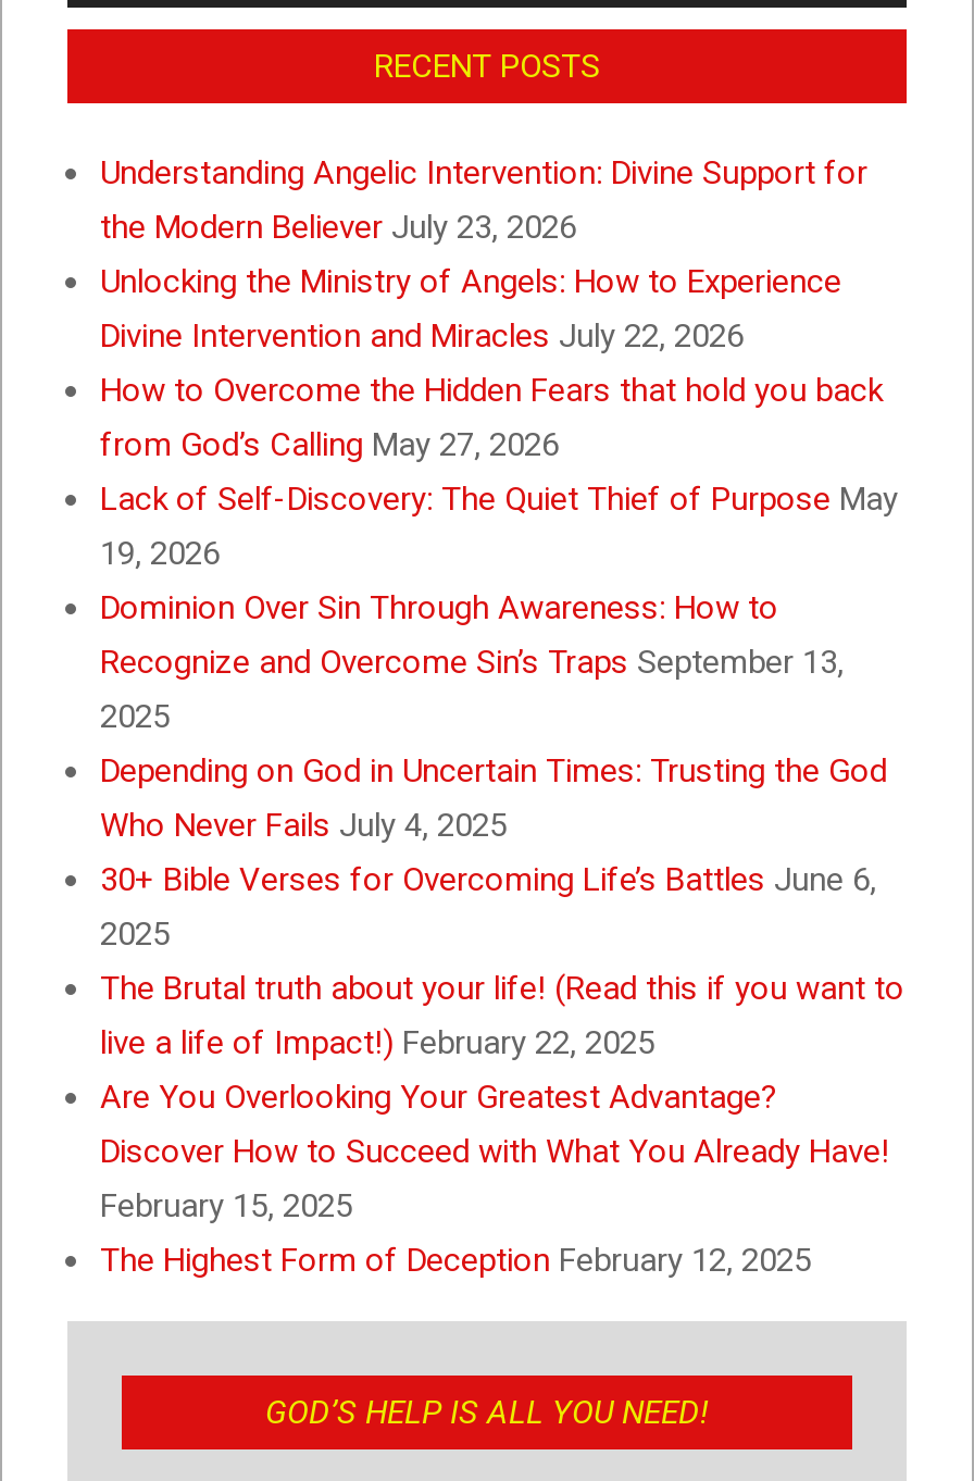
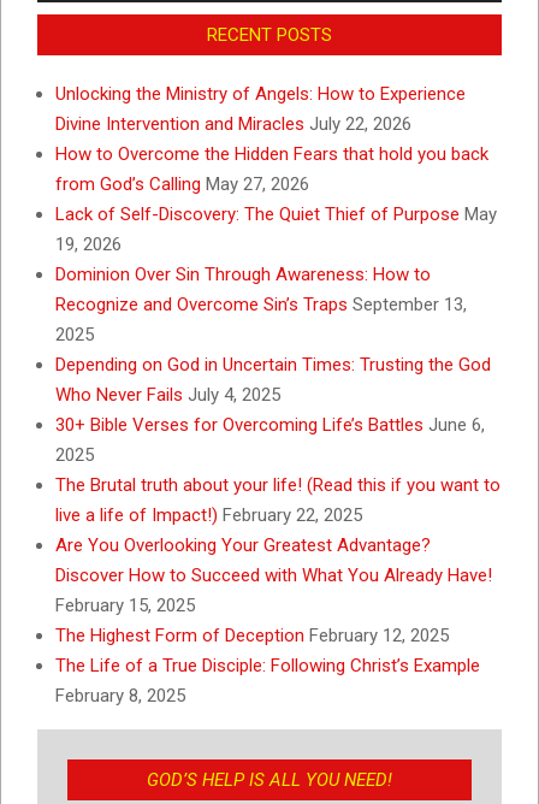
- Understanding Angelic Intervention: Divine Support for
- the Modern Believer July 23, 2026

moved up: Unlocking the Ministry of Angels: How to Experience | Divine Intervention and Miracles July 22, 2026 | How to Overcome the Hidden Fears that hold you back | ... | February 15, 2025 | The Highest Form of Deception February 12, 2025

+ The Life of a True Disciple: Following Christ’s Example
+ February 8, 2025
